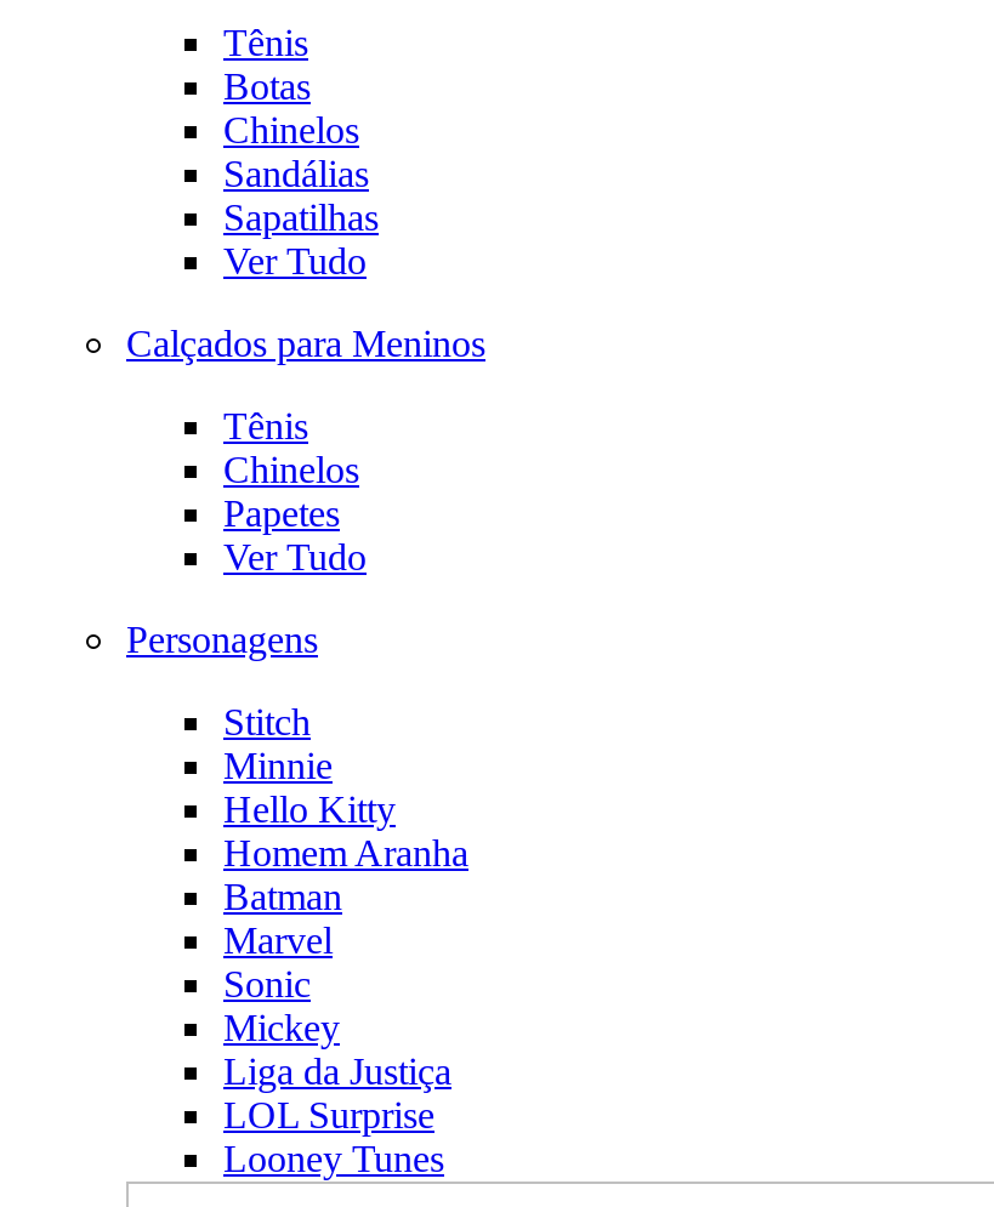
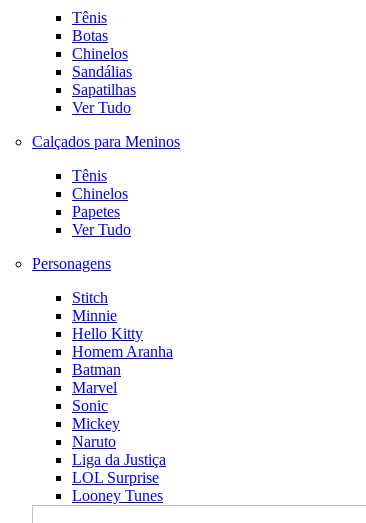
+ Naruto
